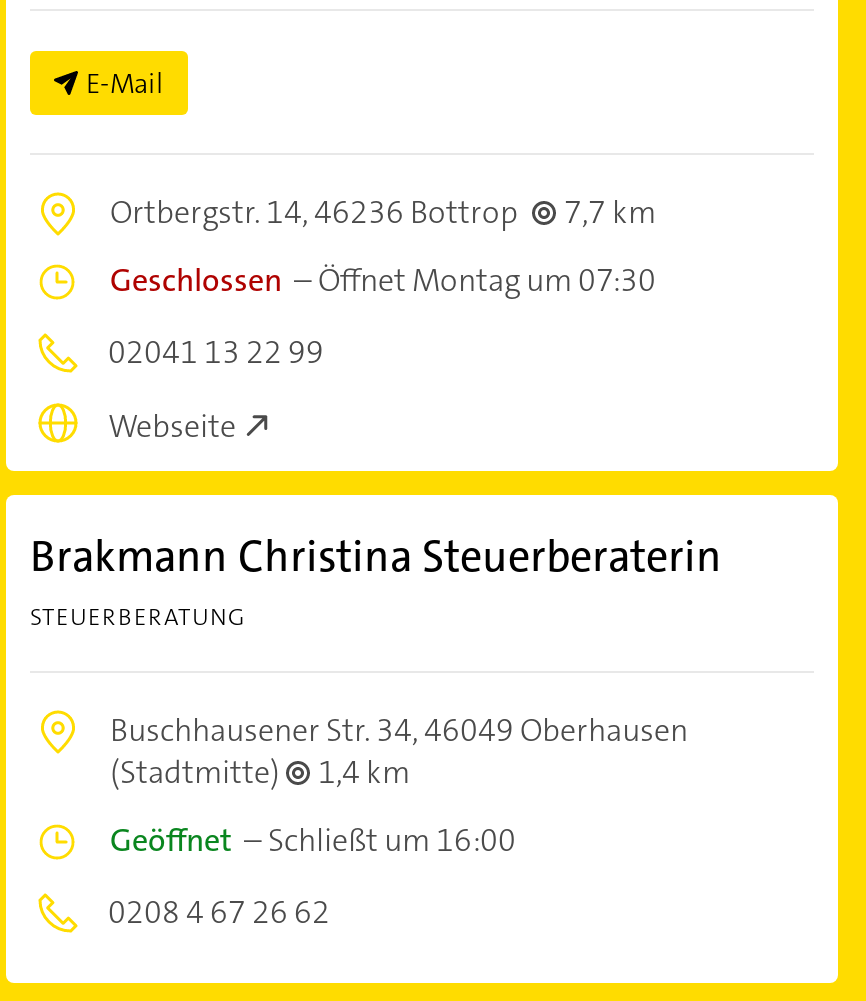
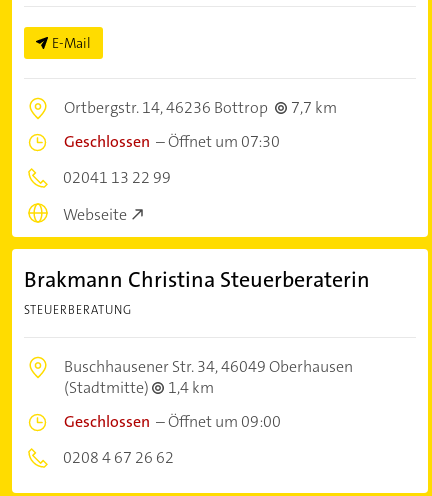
- Geschlossen –Öffnet Montag um 07:30
+ Geschlossen –Öffnet um 07:30

- Geöffnet – Schließt um 16:00
+ Geschlossen – Öffnet um 09:00
